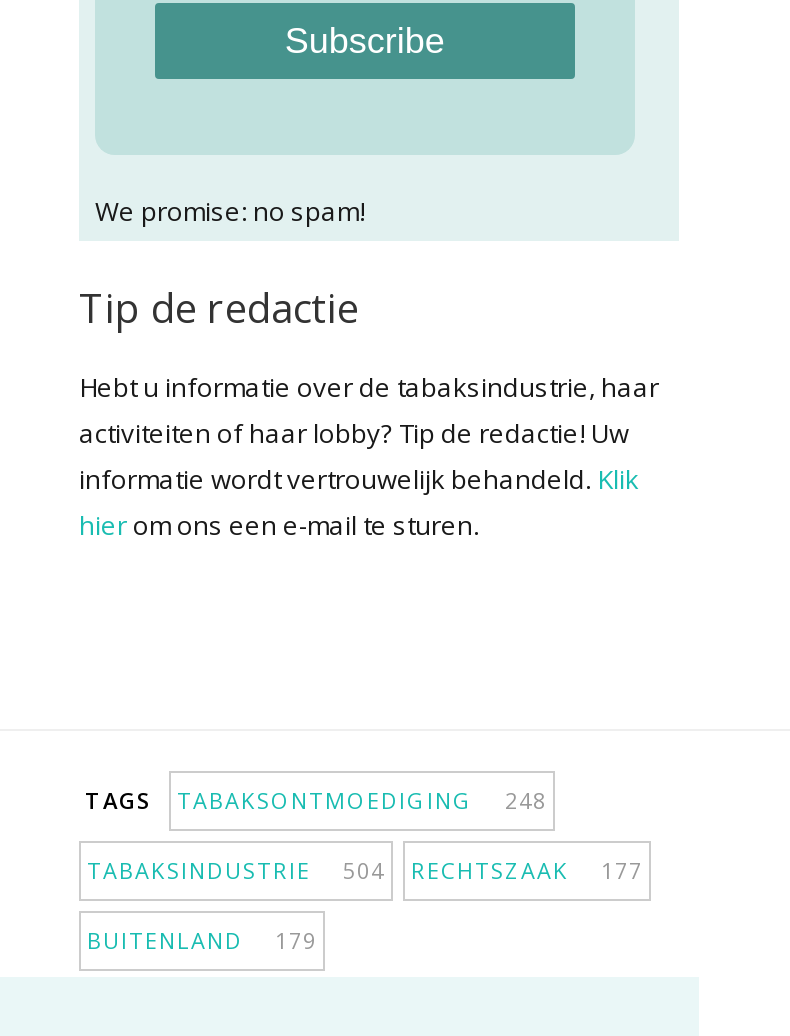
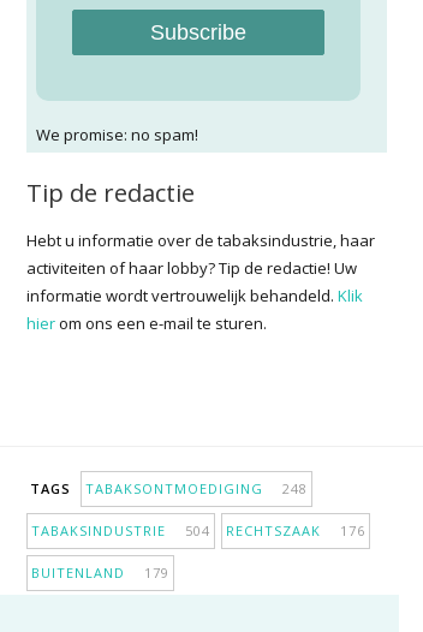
- TABAKSINDUSTRIE 504 RECHTSZAAK 177
+ TABAKSINDUSTRIE 504 RECHTSZAAK 176
